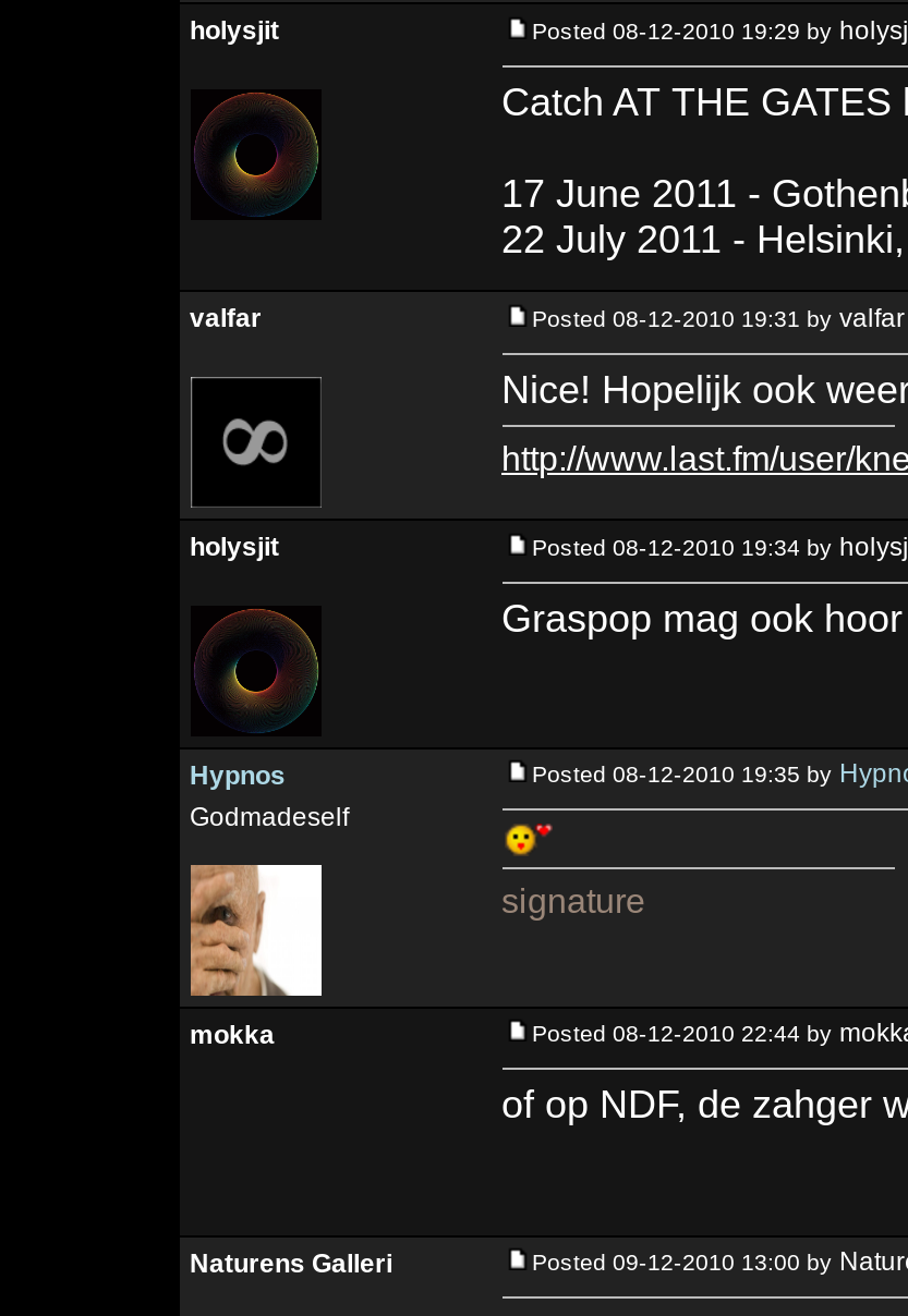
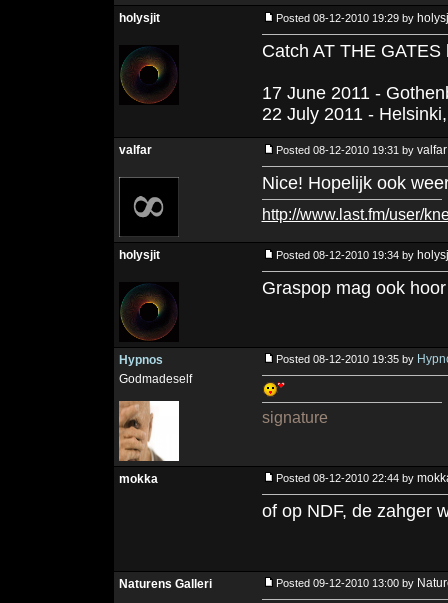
- [image]
+ [image]

- [image]
+ [image]
